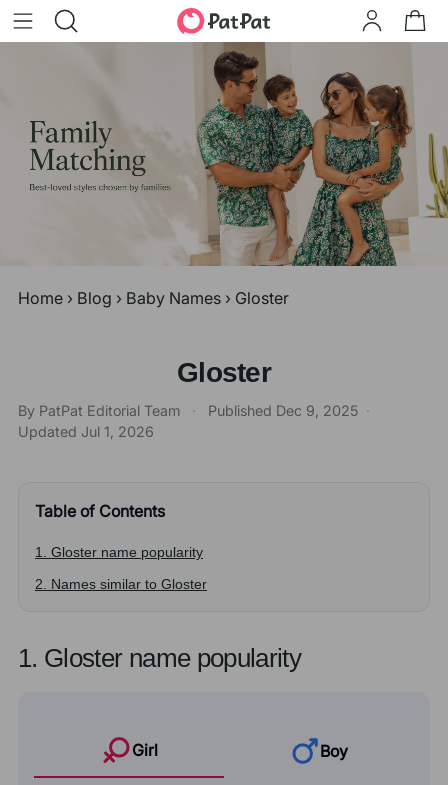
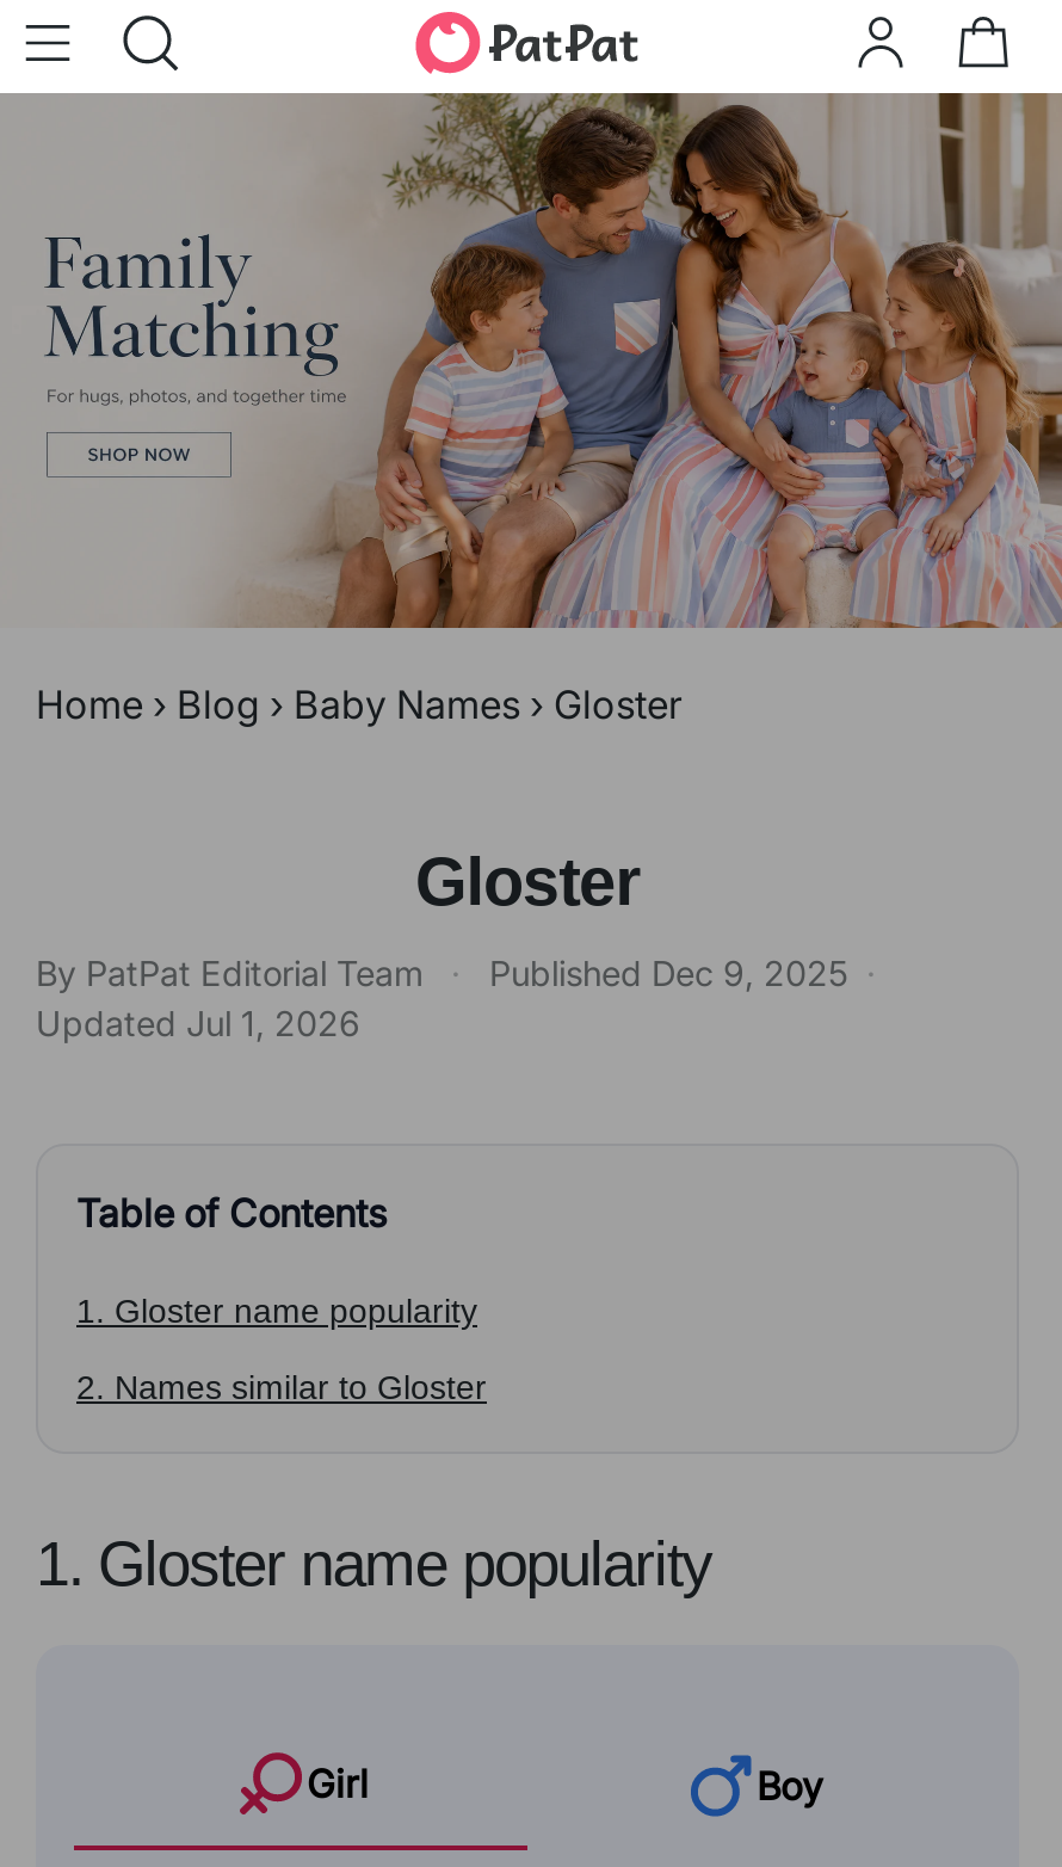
- [image]
+ [image]
